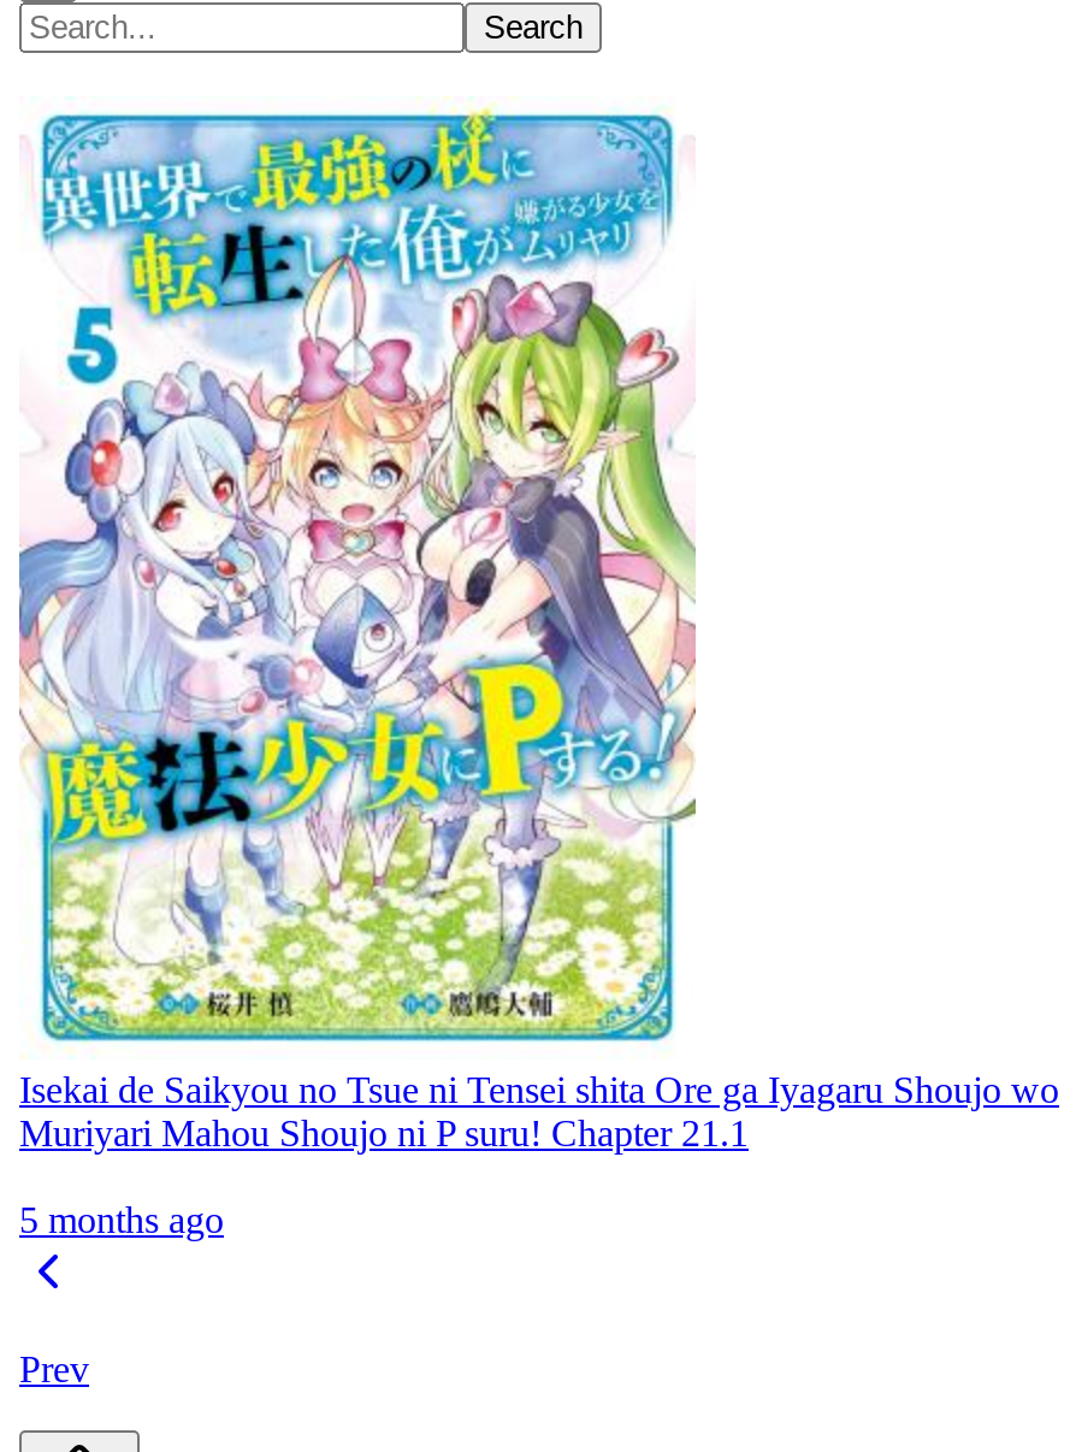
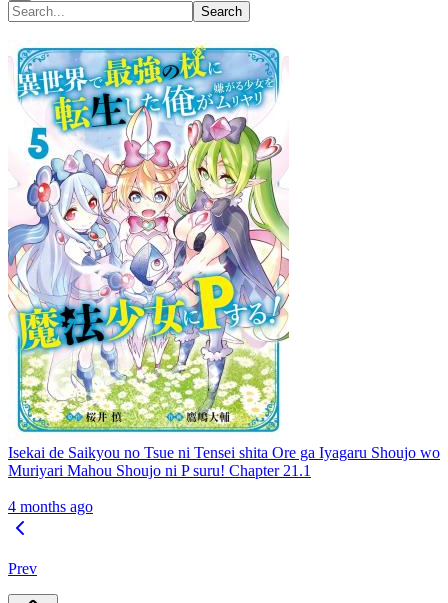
- 5 months ago
+ 4 months ago
